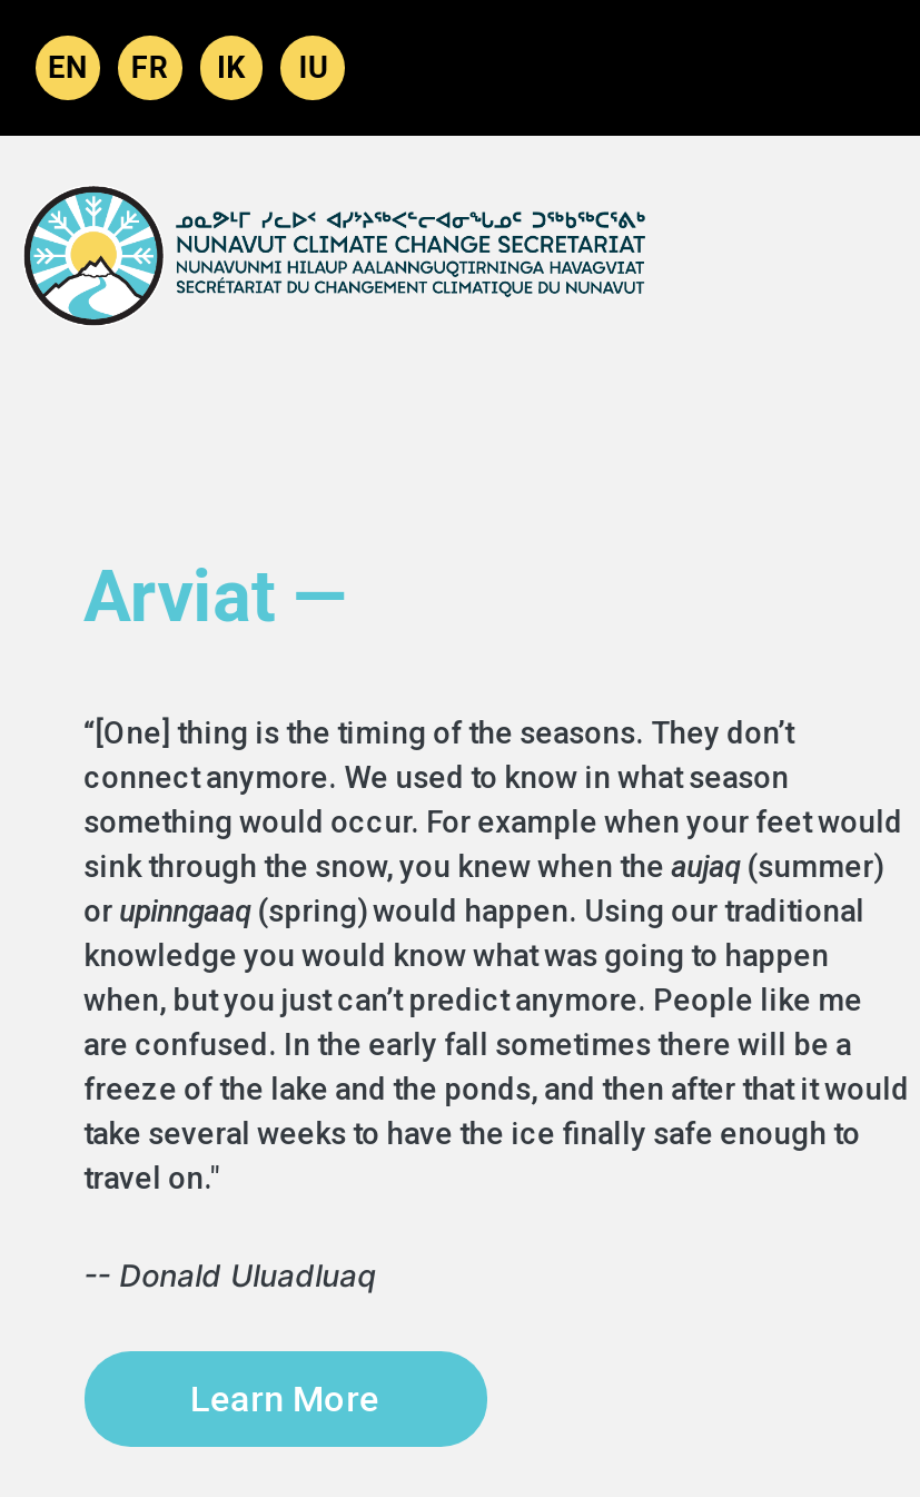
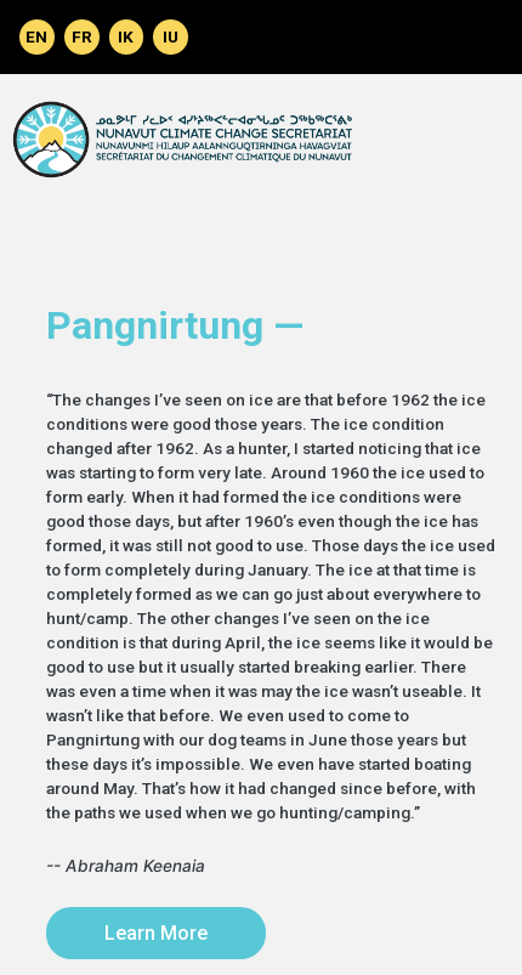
- Arviat —
+ Pangnirtung —

- “[One] thing is the timing of the seasons. They don’t
- connect anymore. We used to know in what season
- something would occur. For example when your feet would
- sink through the snow, you knew when the aujaq (summer)
- or upinngaaq (spring) would happen. Using our traditional
- knowledge you would know what was going to happen
- when, but you just can’t predict anymore. People like me
- are confused. In the early fall sometimes there will be a
- freeze of the lake and the ponds, and then after that it would
- take several weeks to have the ice finally safe enough to
- travel on."
+ “The changes I’ve seen on ice are that before 1962 the ice
+ conditions were good those years. The ice condition
+ changed after 1962. As a hunter, I started noticing that ice
+ was starting to form very late. Around 1960 the ice used to
+ form early. When it had formed the ice conditions were
+ good those days, but after 1960’s even though the ice has
+ formed, it was still not good to use. Those days the ice used
+ to form completely during January. The ice at that time is
+ completely formed as we can go just about everywhere to
+ hunt/camp. The other changes I’ve seen on the ice
+ condition is that during April, the ice seems like it would be
+ good to use but it usually started breaking earlier. There
+ was even a time when it was may the ice wasn’t useable. It
+ wasn’t like that before. We even used to come to
+ Pangnirtung with our dog teams in June those years but
+ these days it’s impossible. We even have started boating
+ around May. That’s how it had changed since before, with
+ the paths we used when we go hunting/camping.”

- -- Donald Uluadluaq
+ -- Abraham Keenaia
